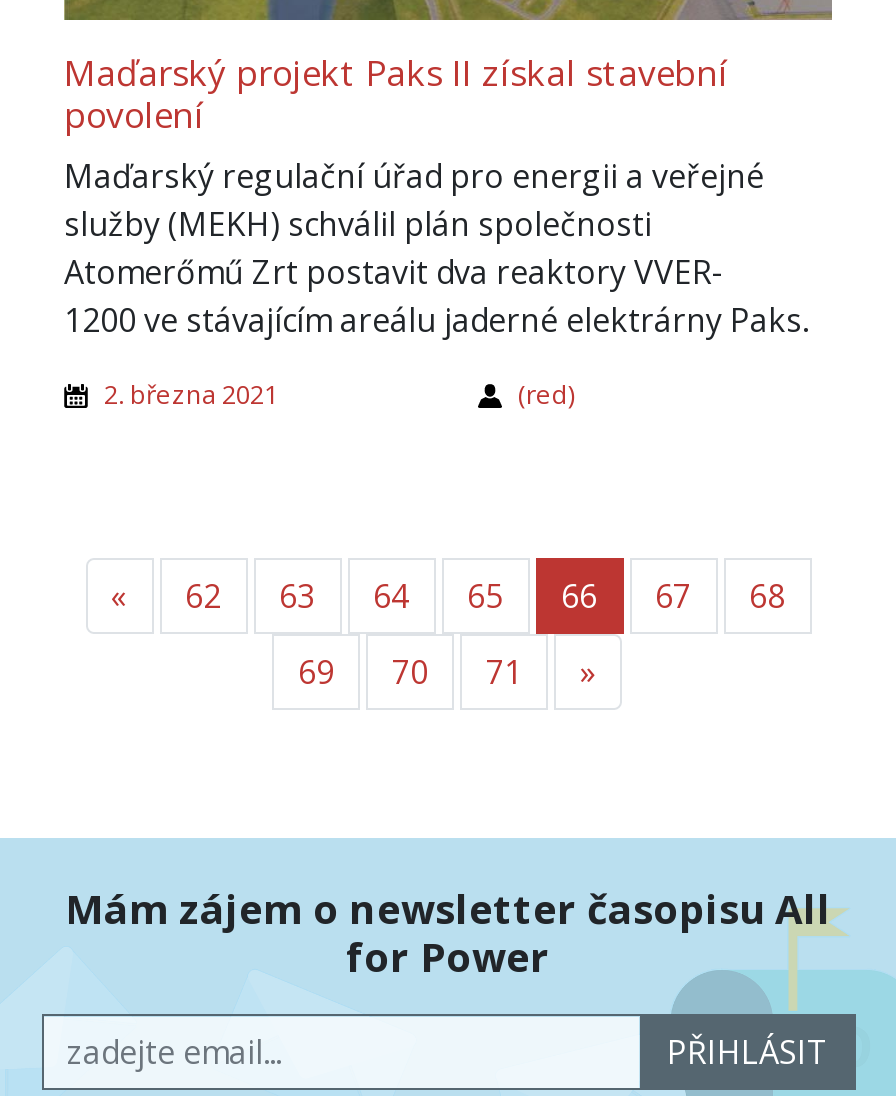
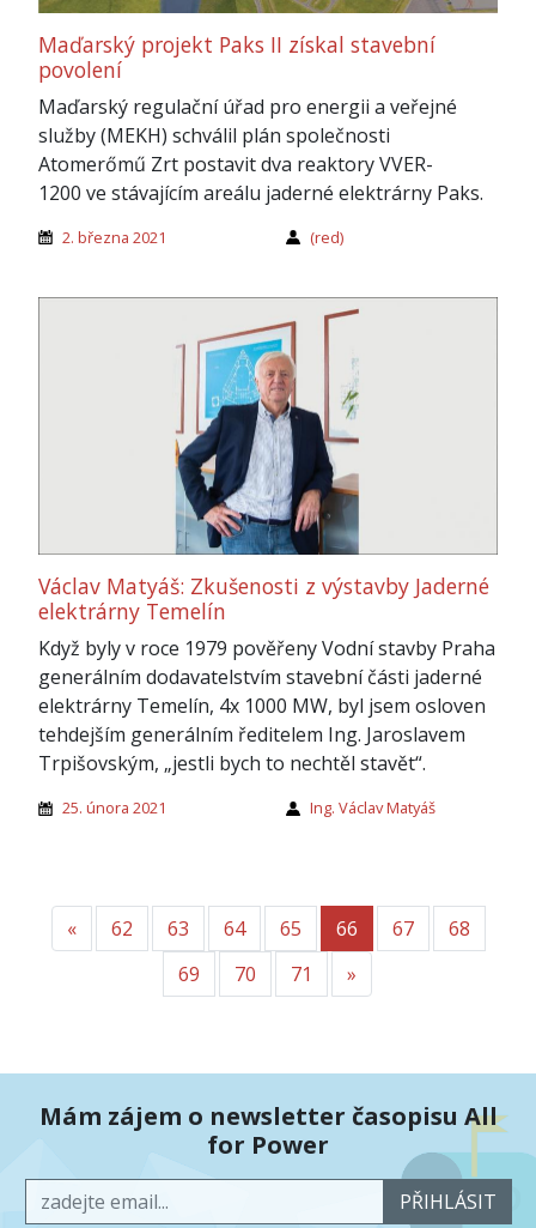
+ [image]
+ Václav Matyáš: Zkušenosti z výstavby Jaderné
+ elektrárny Temelín
+ Když byly v roce 1979 pověřeny Vodní stavby Praha
+ generálním dodavatelstvím stavební části jaderné
+ elektrárny Temelín, 4x 1000 MW, byl jsem osloven
+ tehdejším generálním ředitelem Ing. Jaroslavem
+ Trpišovským, „jestli bych to nechtěl stavět“.
+ 25. února 2021
+ Ing. Václav Matyáš
